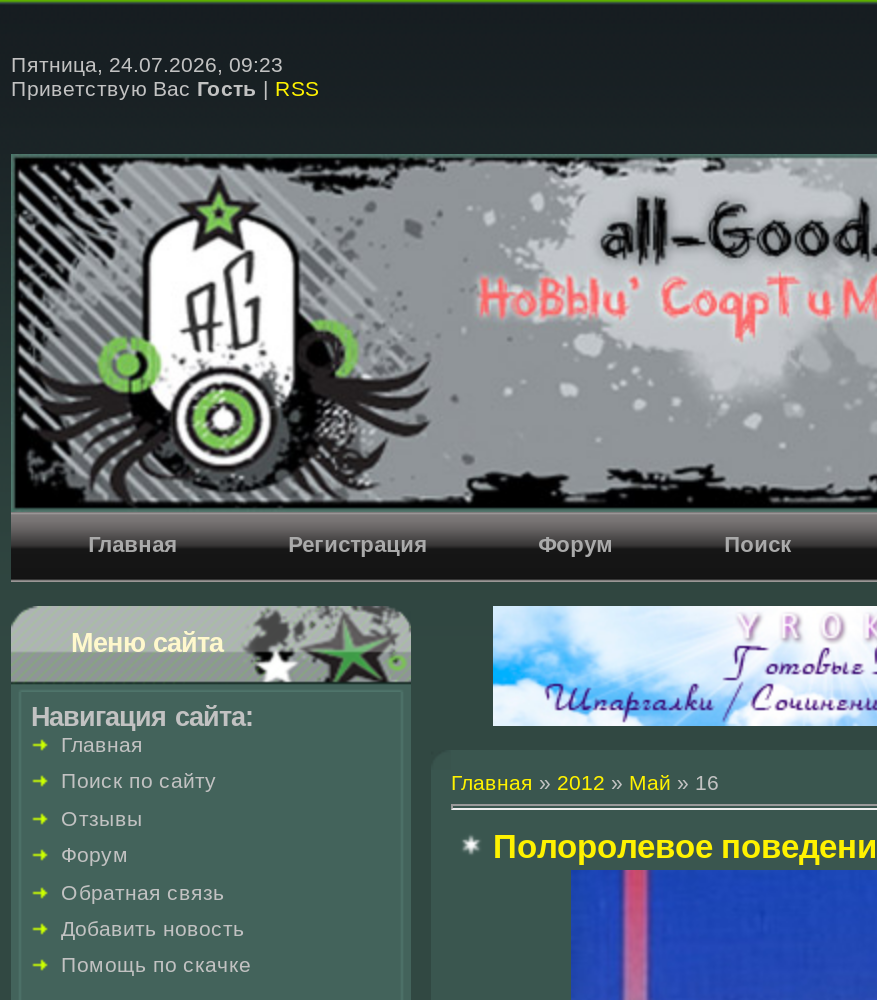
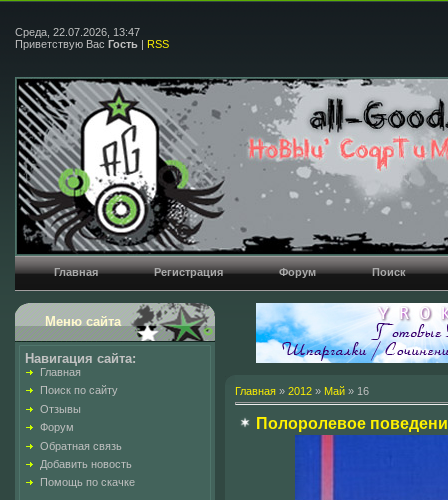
- Пятница, 24.07.2026, 09:23
+ Среда, 22.07.2026, 13:47
